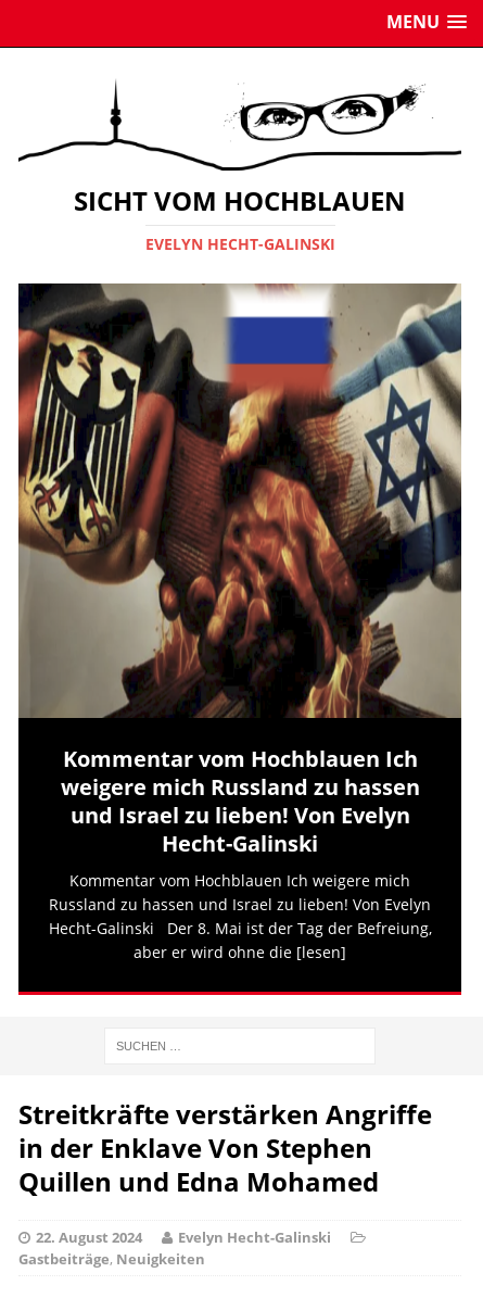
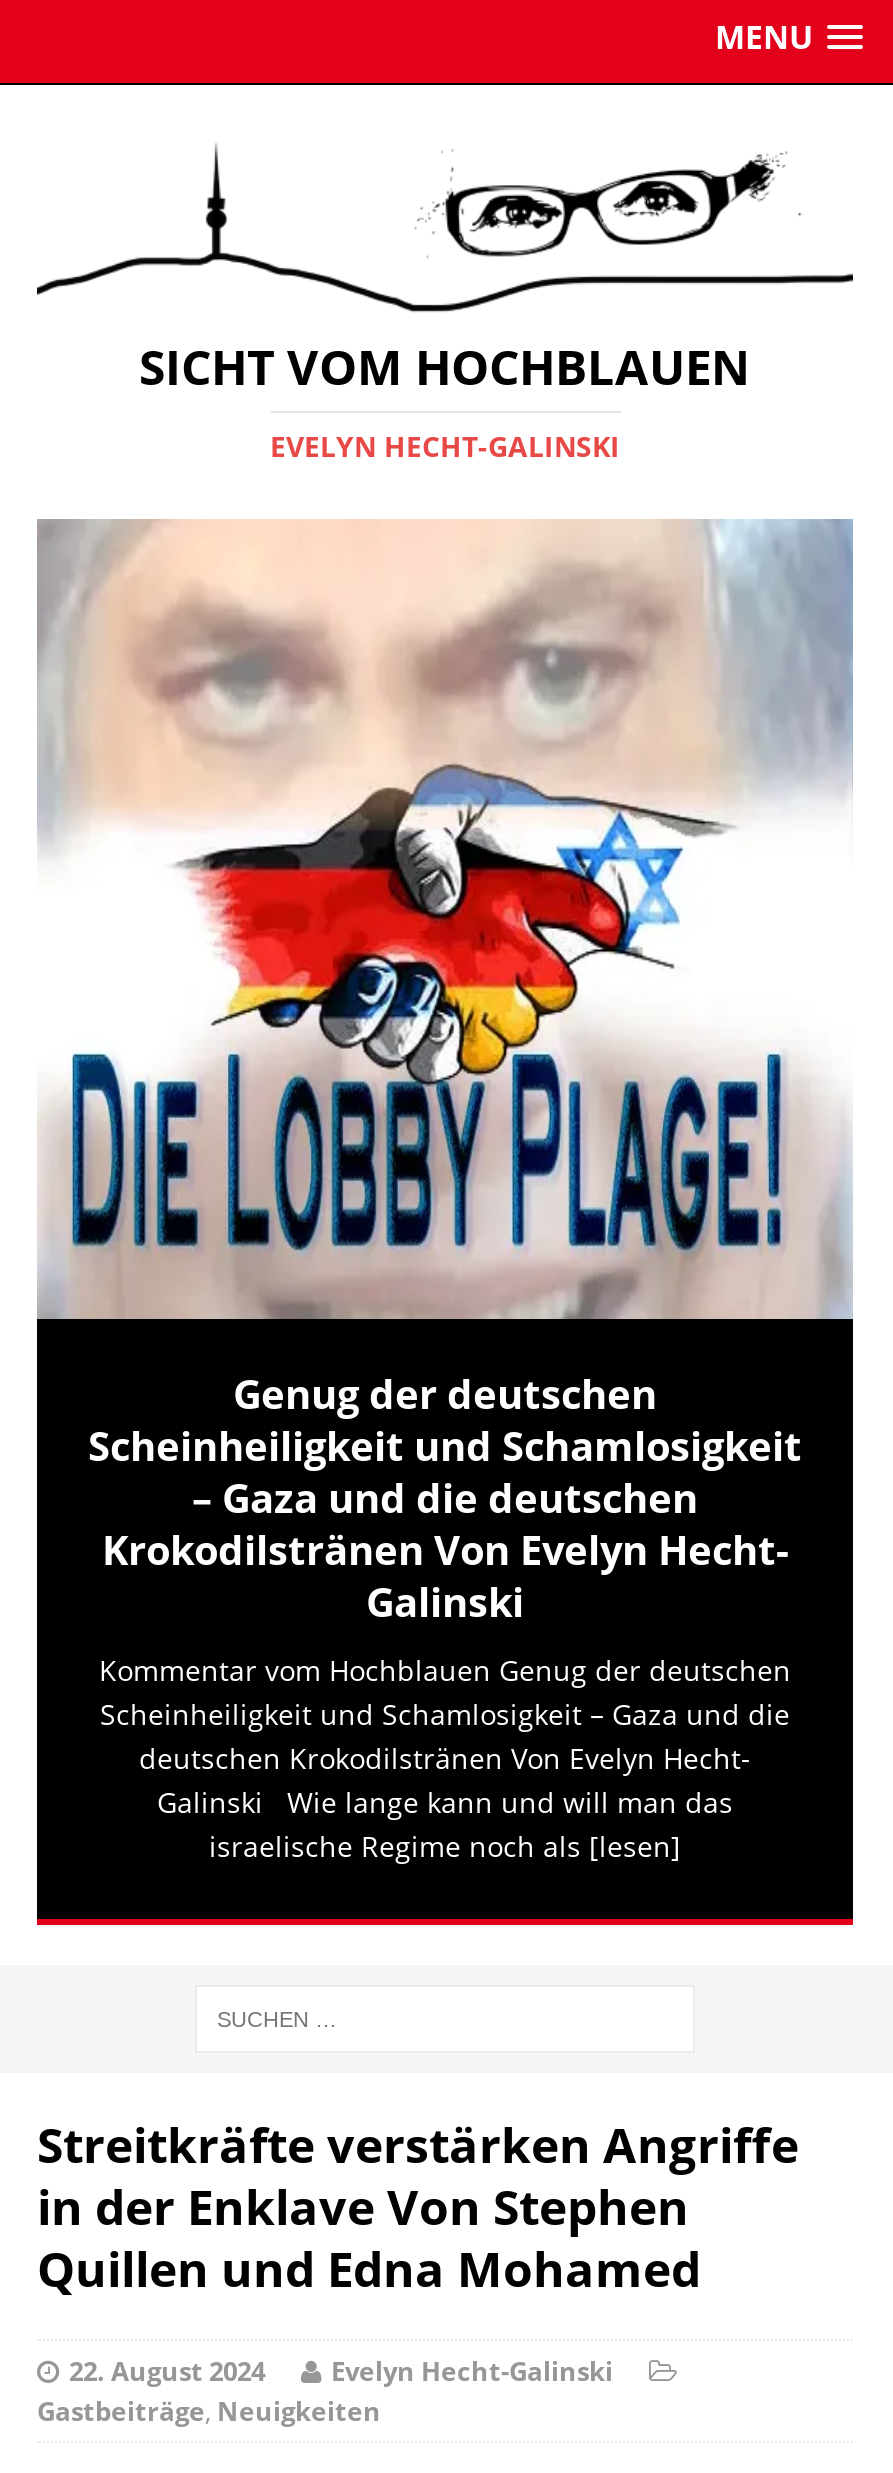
- [image]
- Kommentar vom Hochblauen Ich
- weigere mich Russland zu hassen
- und Israel zu lieben! Von Evelyn
- Hecht-Galinski
- Kommentar vom Hochblauen Ich weigere mich
- Russland zu hassen und Israel zu lieben! Von Evelyn
- Hecht-Galinski Der 8. Mai ist der Tag der Befreiung,
- aber er wird ohne die [lesen]
+ [image]
+ Genug der deutschen
+ Scheinheiligkeit und Schamlosigkeit
+ – Gaza und die deutschen
+ Krokodilstränen Von Evelyn Hecht-
+ Galinski
+ Kommentar vom Hochblauen Genug der deutschen
+ Scheinheiligkeit und Schamlosigkeit – Gaza und die
+ deutschen Krokodilstränen Von Evelyn Hecht-
+ Galinski Wie lange kann und will man das
+ israelische Regime noch als [lesen]
